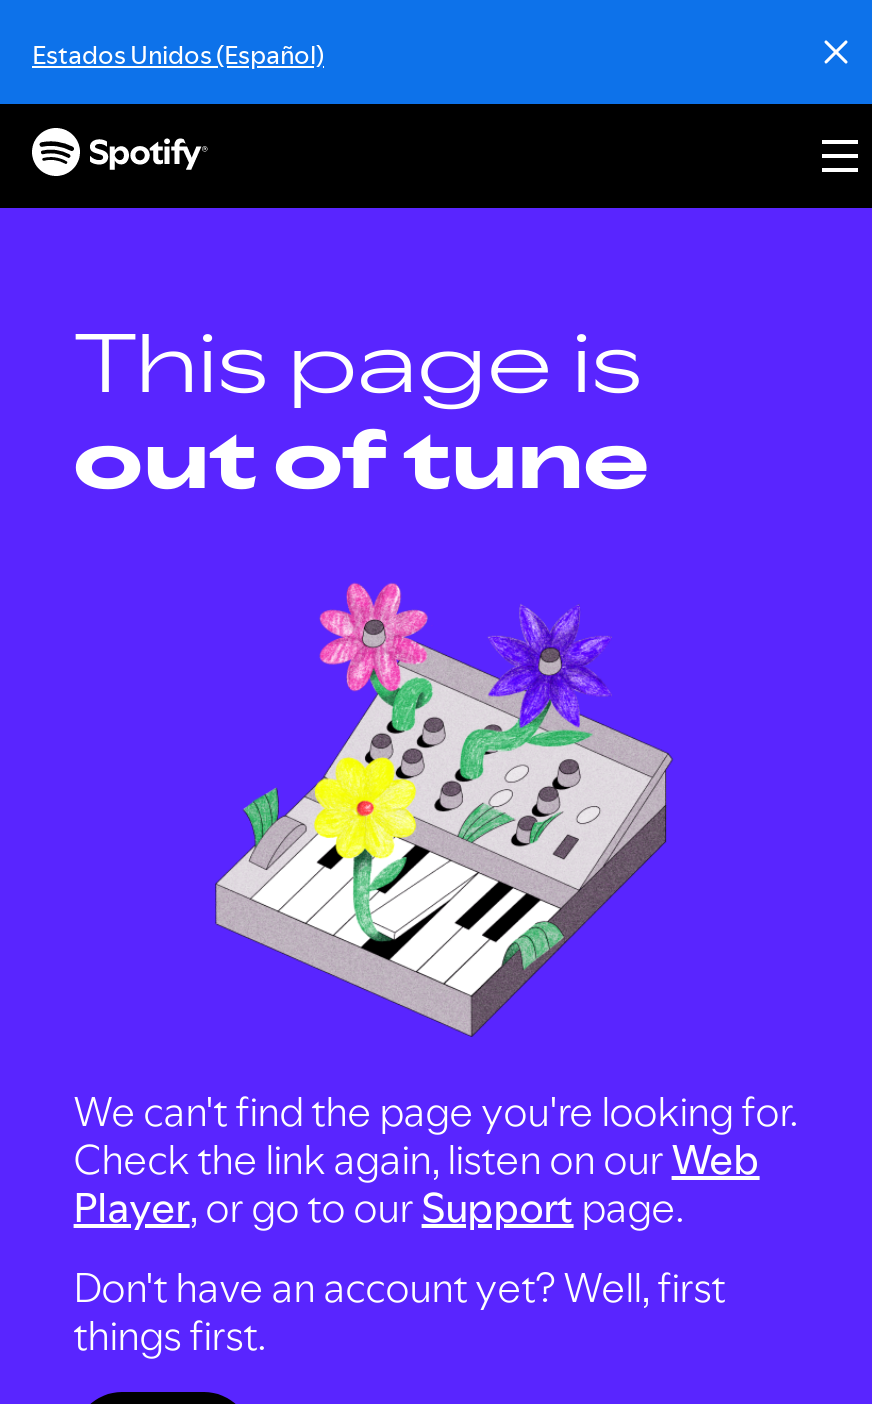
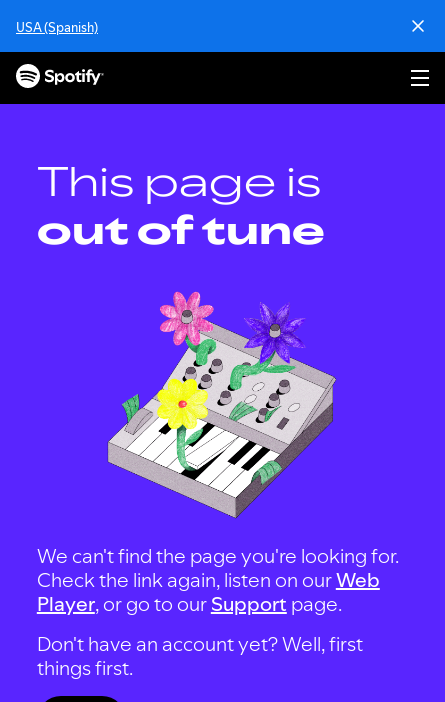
- Estados Unidos (Español)
+ USA (Spanish)
